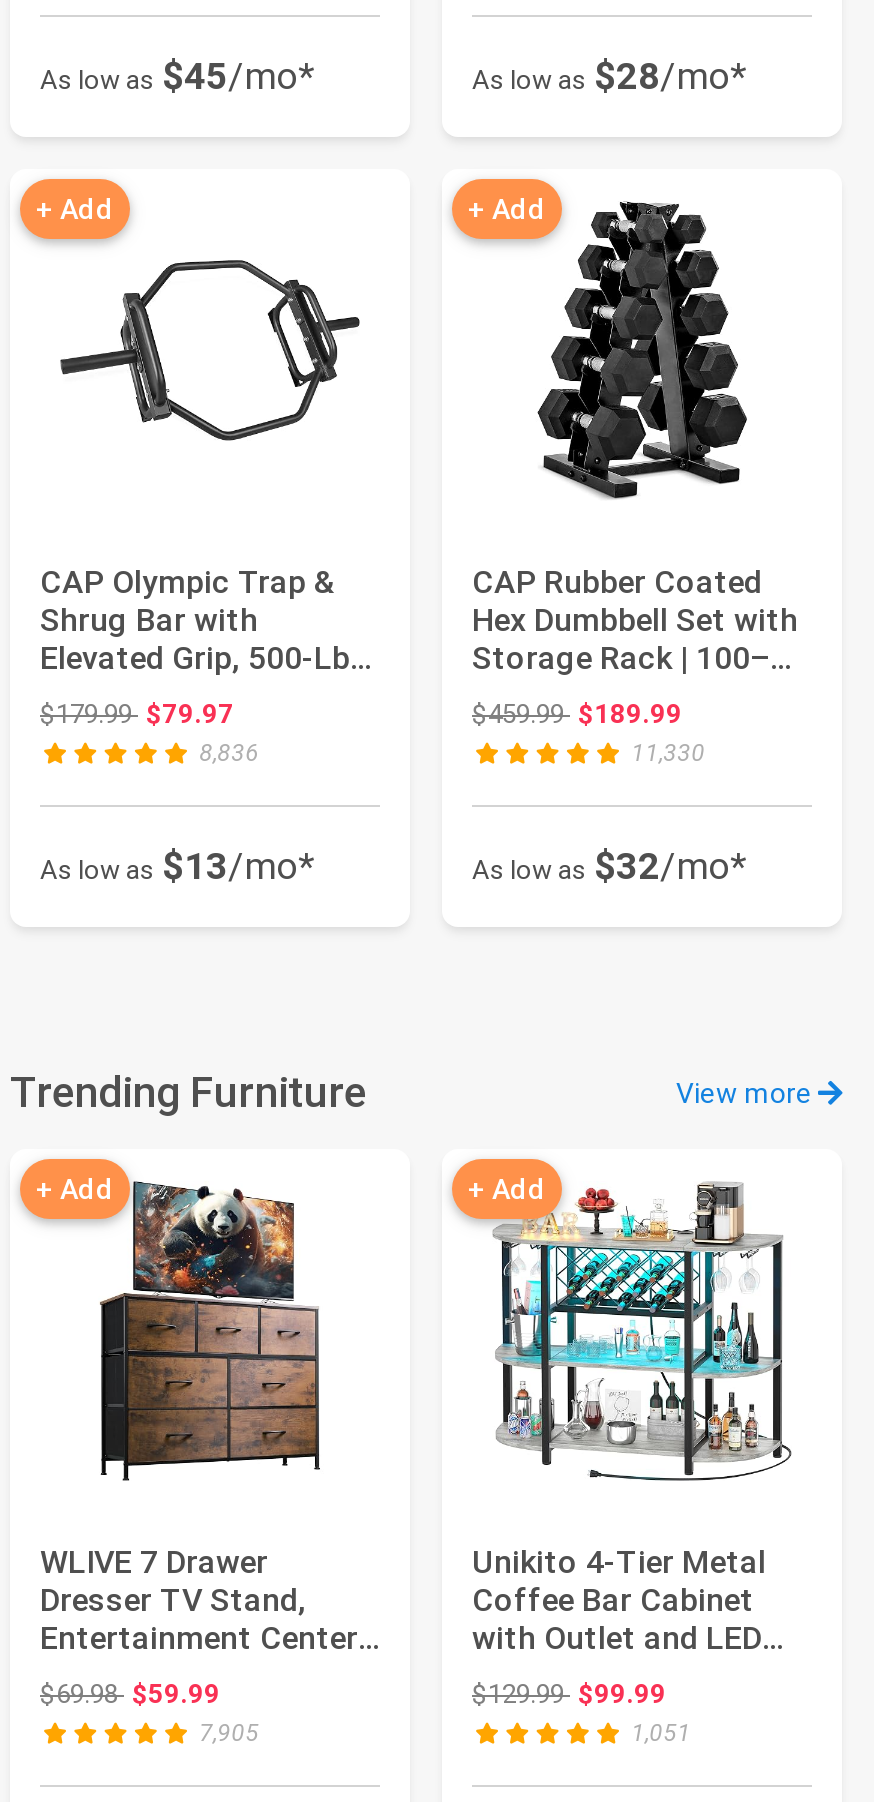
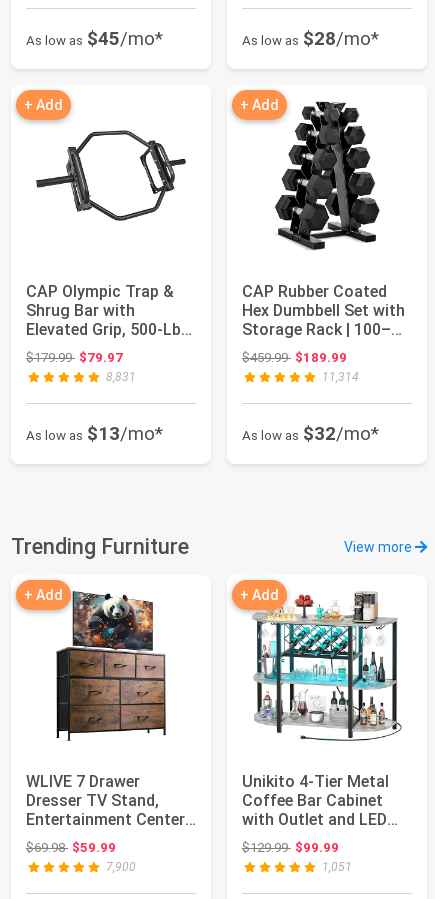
- 8,836
+ 8,831

- 11,330
+ 11,314

- 7,905
+ 7,900
